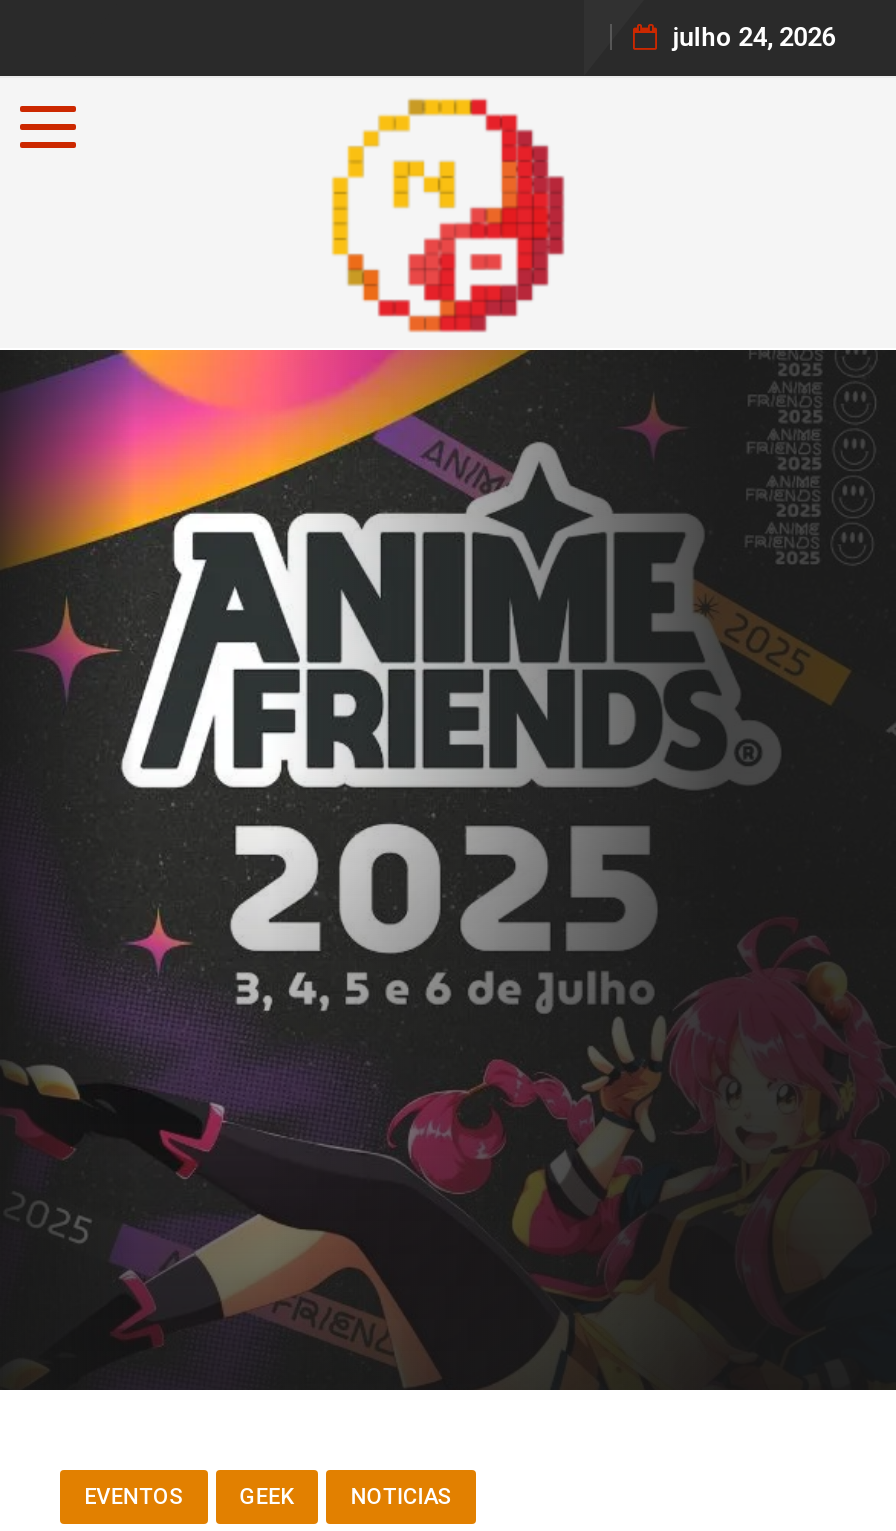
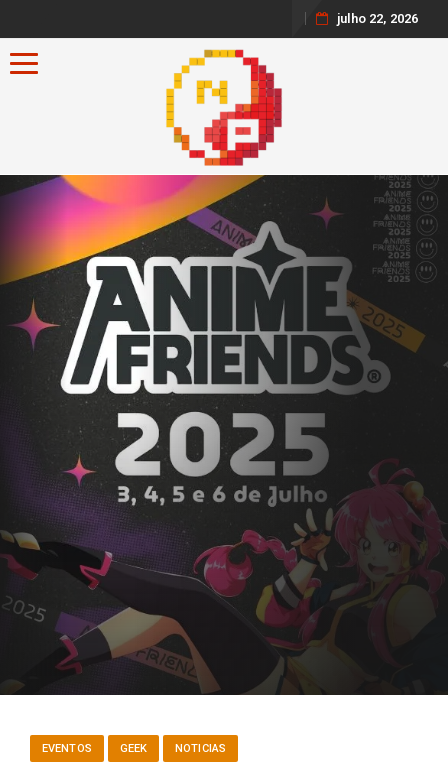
- julho 24, 2026
+ julho 22, 2026
